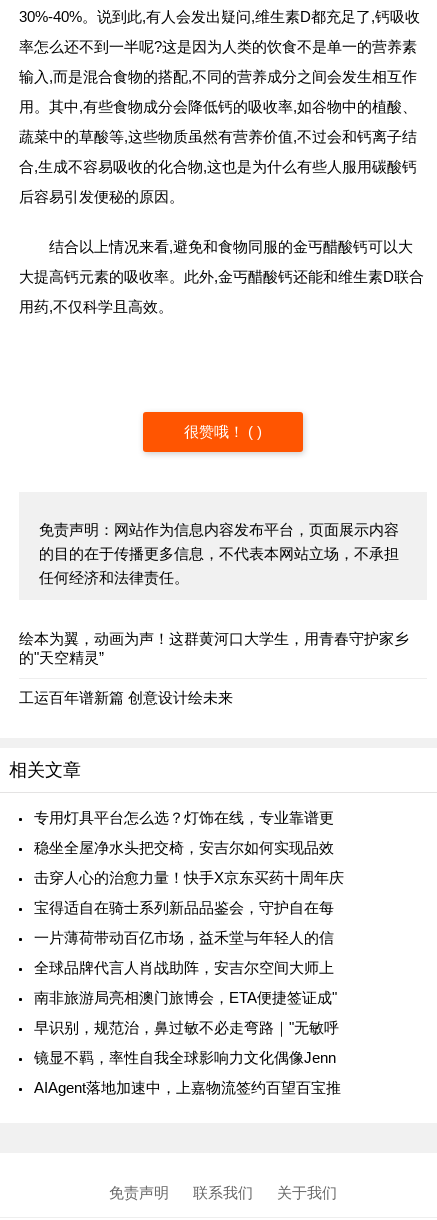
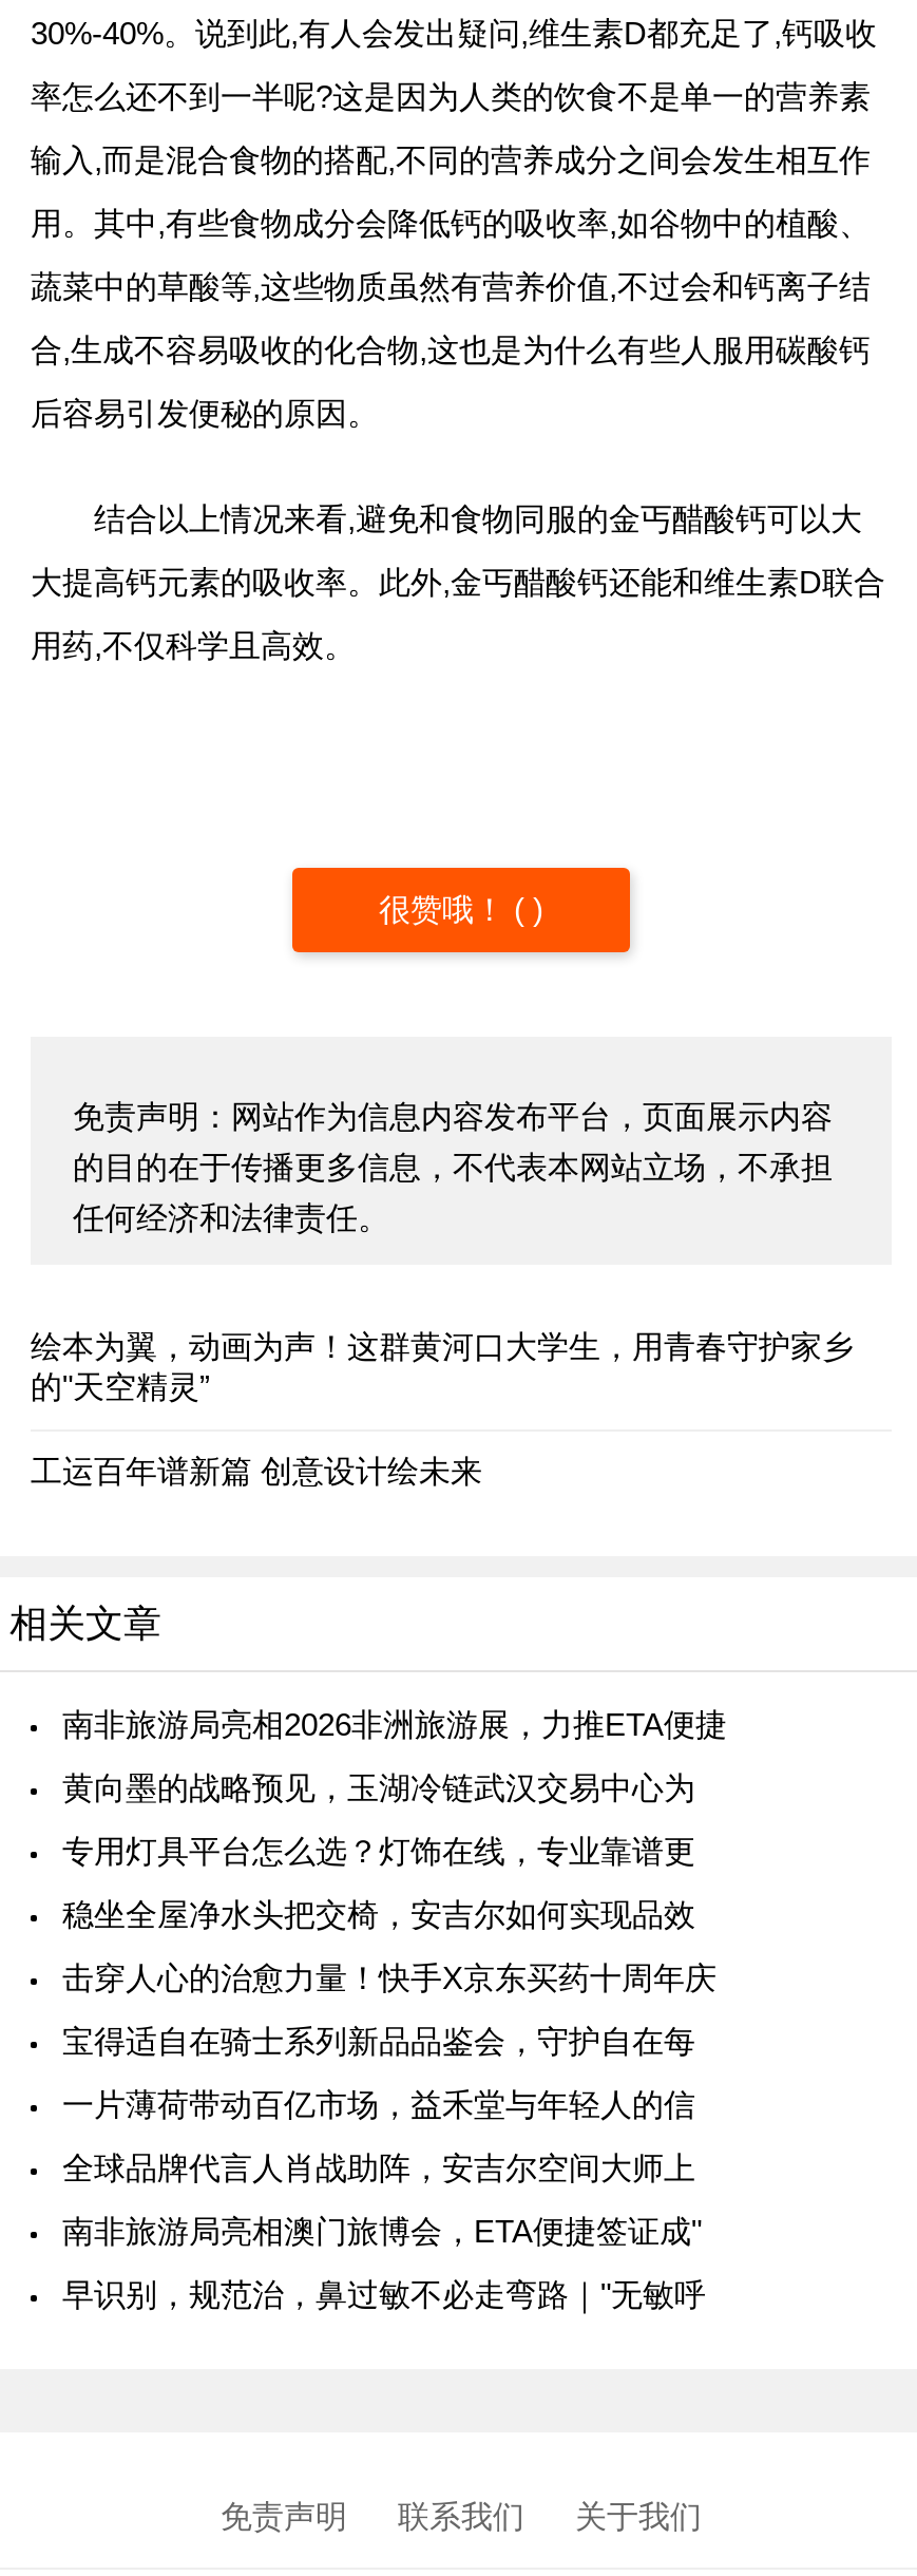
+ 南非旅游局亮相2026非洲旅游展，力推ETA便捷
+ 黄向墨的战略预见，玉湖冷链武汉交易中心为

moved down: 专用灯具平台怎么选？灯饰在线，专业靠谱更 | 稳坐全屋净水头把交椅，安吉尔如何实现品效 | 击穿人心的治愈力量！快手X京东买药十周年庆 | 宝得适自在骑士系列新品品鉴会，守护自在每 | 一片薄荷带动百亿市场，益禾堂与年轻人的信 | 全球品牌代言人肖战助阵，安吉尔空间大师上 | 南非旅游局亮相澳门旅博会，ETA便捷签证成" | 早识别，规范治，鼻过敏不必走弯路｜"无敏呼

- 镜显不羁，率性自我全球影响力文化偶像Jenn
- AIAgent落地加速中，上嘉物流签约百望百宝推
